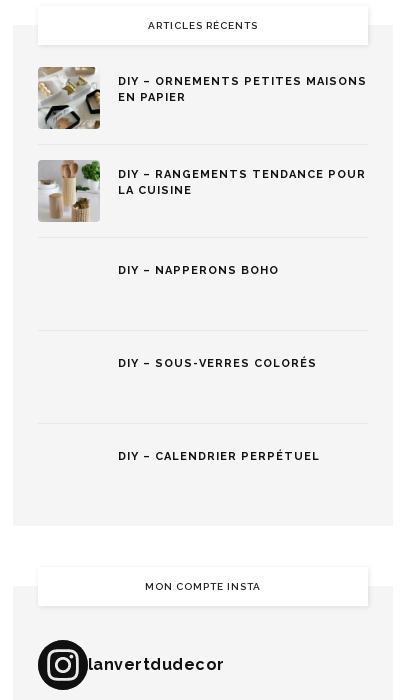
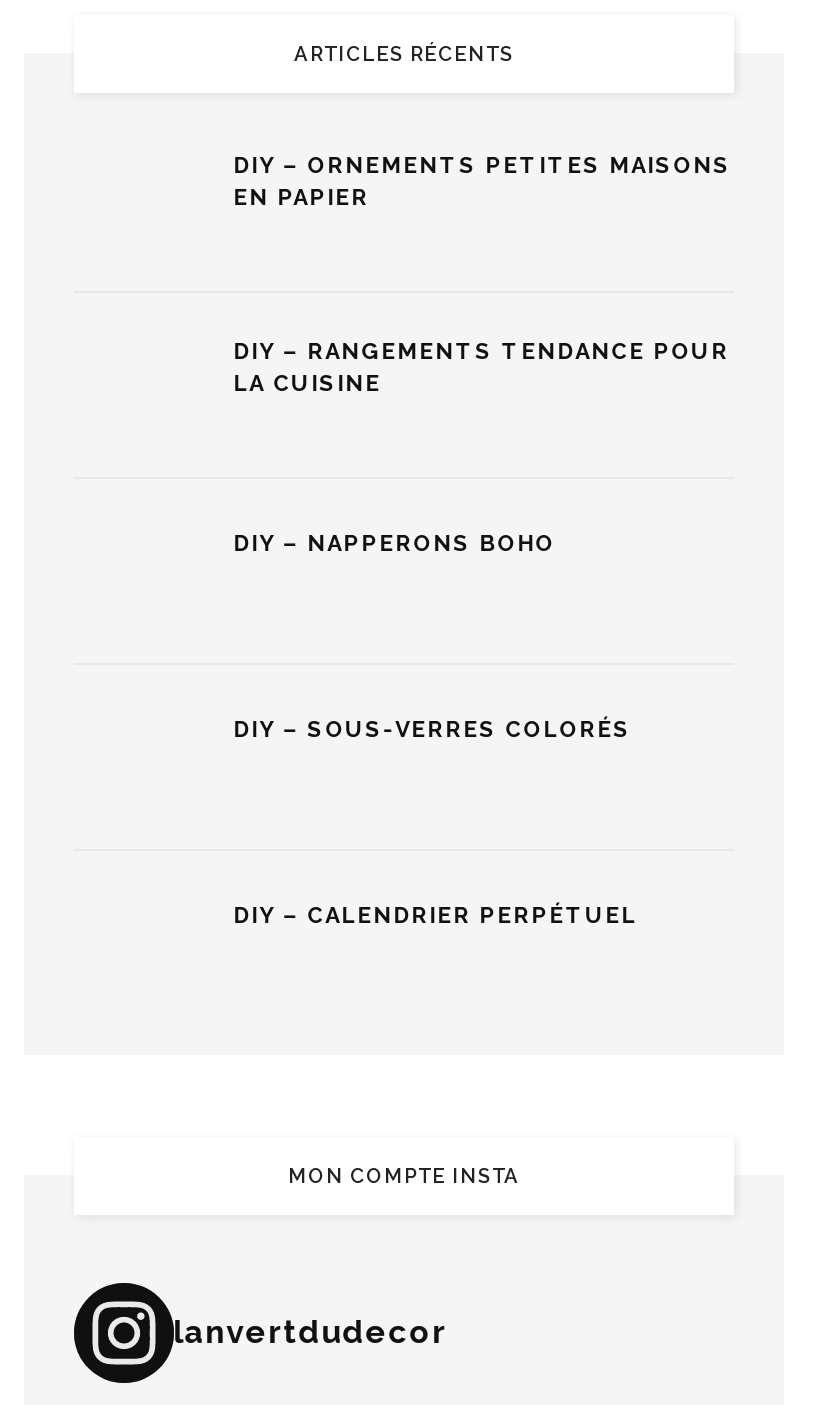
- [image]

- [image]
